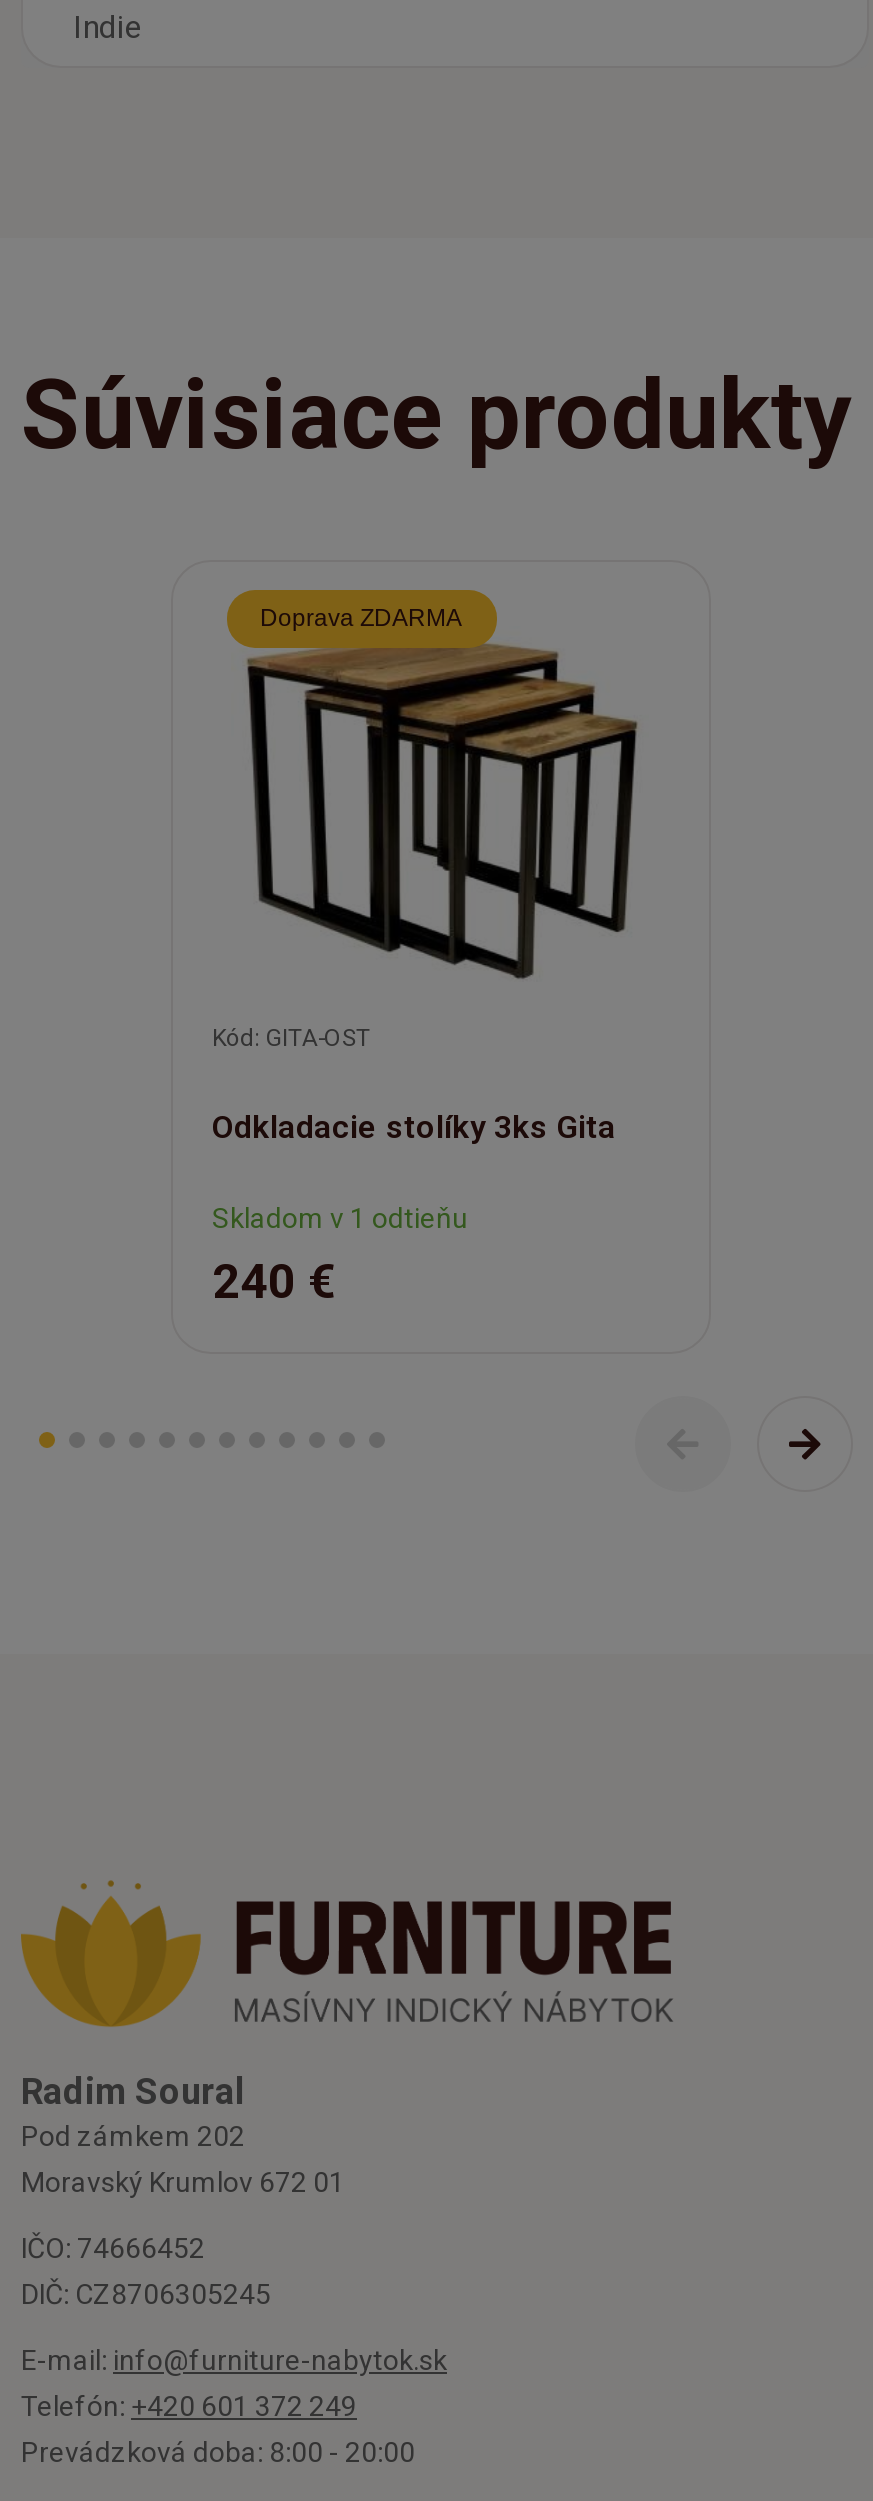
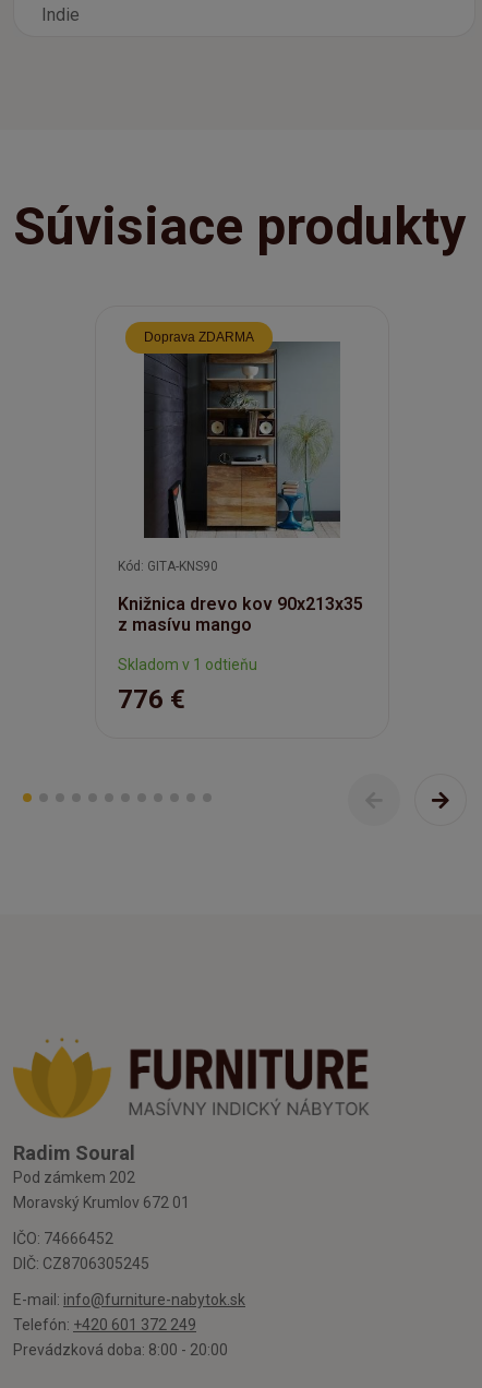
- [image]
- Kód: GITA-OST
+ [image]
+ Kód: GITA-KNS90

- Odkladacie stolíky 3ks Gita
+ Knižnica drevo kov 90x213x35
+ z masívu mango

- 240 €
+ 776 €
